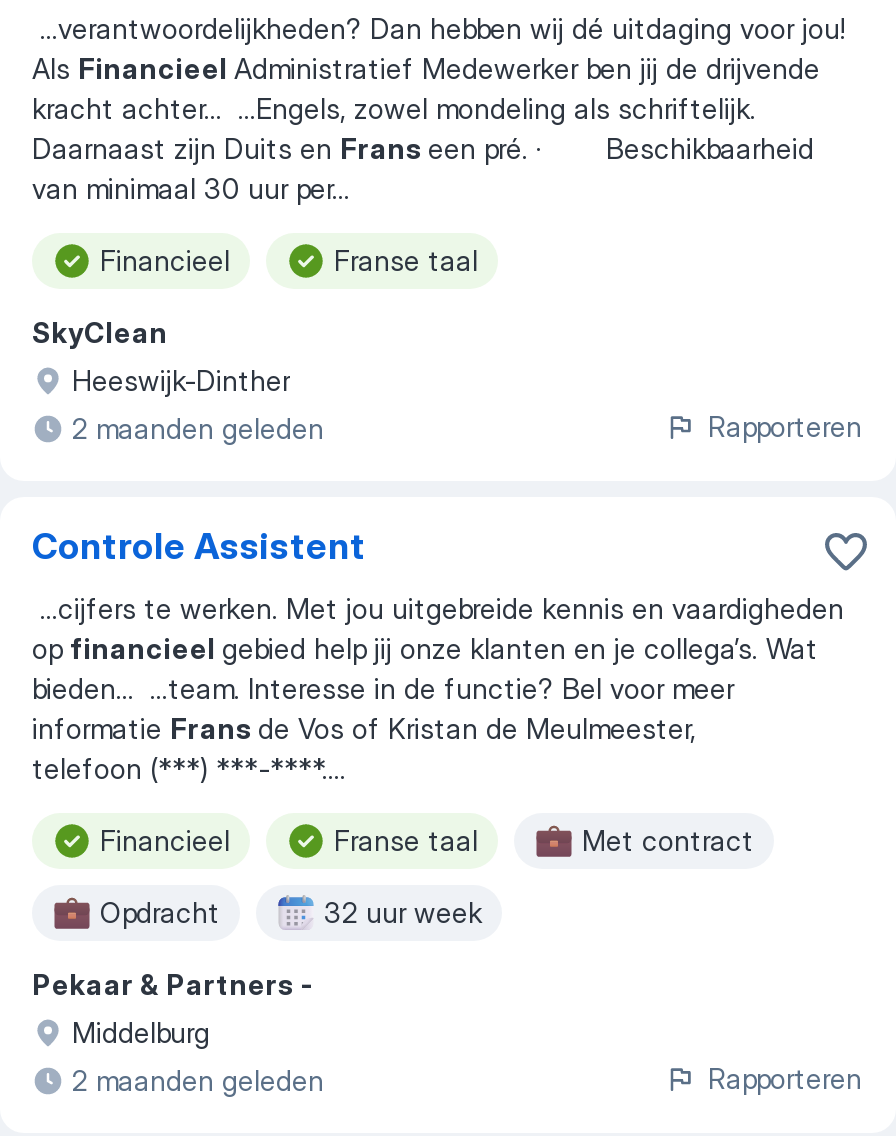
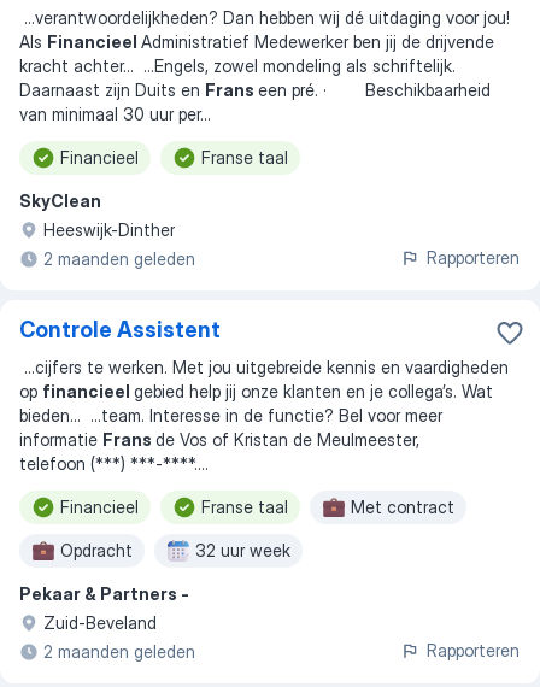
- Middelburg
+ Zuid-Beveland
